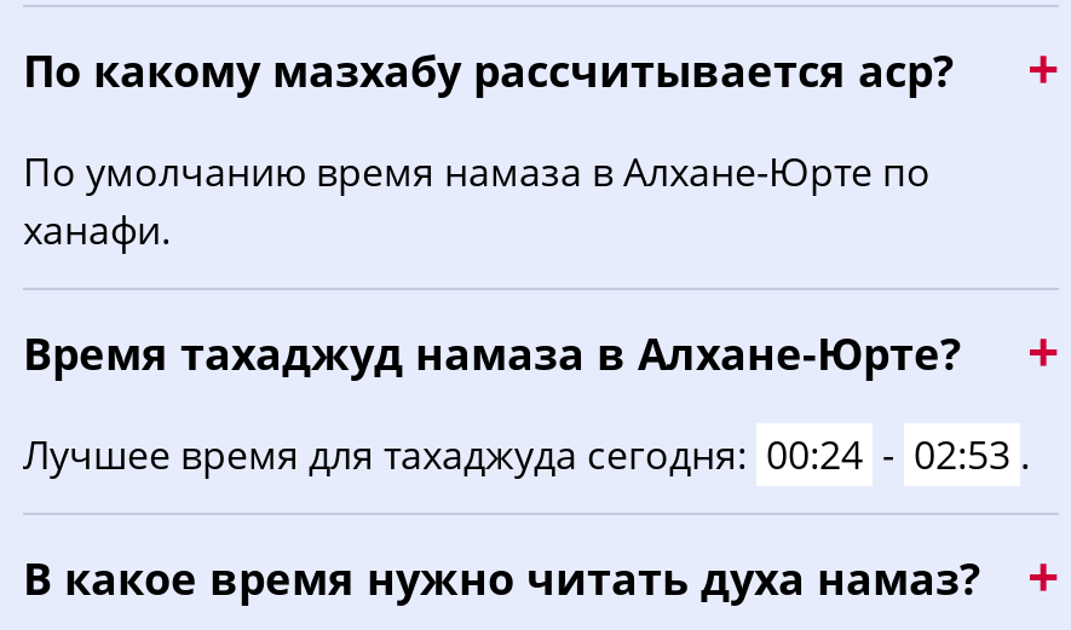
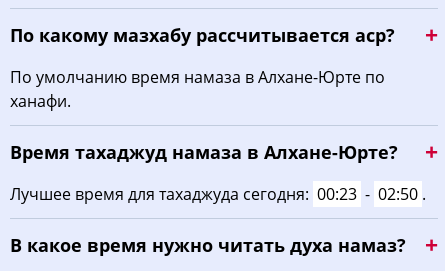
- Лучшее время для тахаджуда сегодня: 00:24 - 02:53 .
+ Лучшее время для тахаджуда сегодня: 00:23 - 02:50 .
